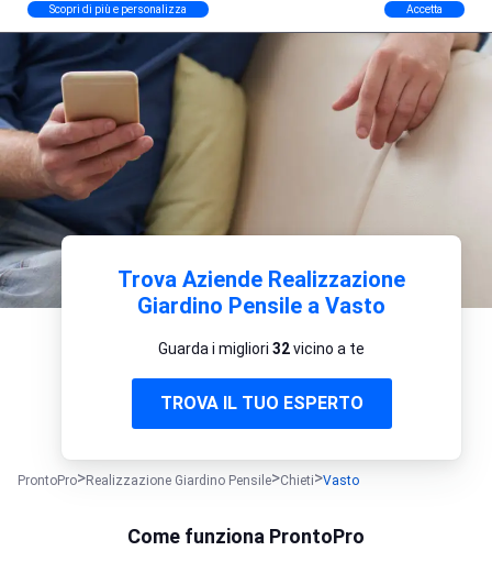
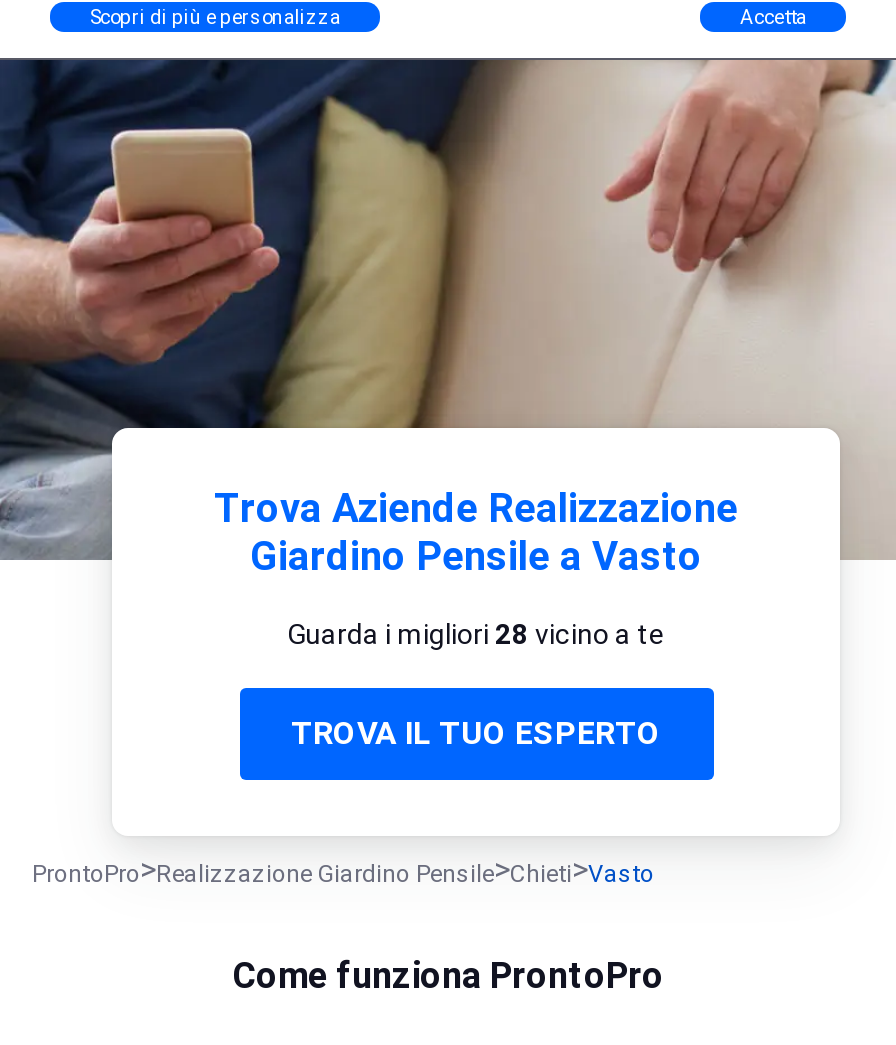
- Guarda i migliori 32 vicino a te
+ Guarda i migliori 28 vicino a te
